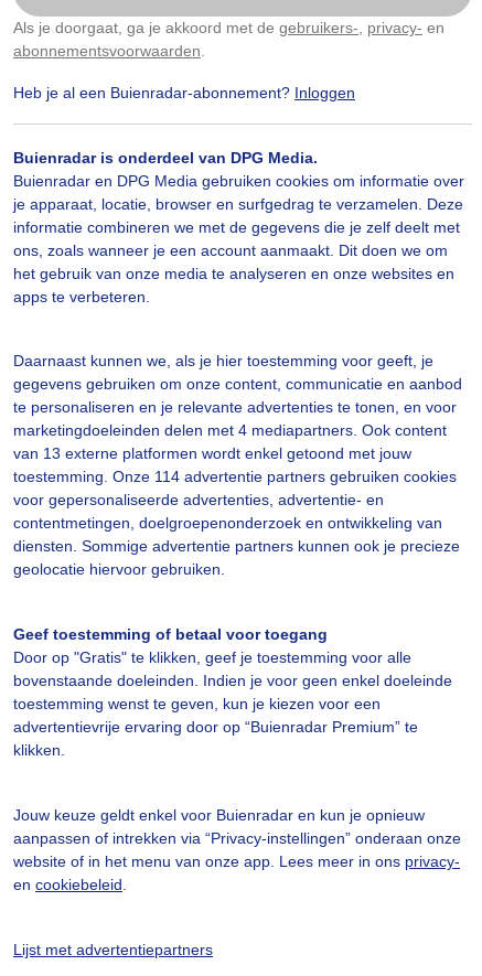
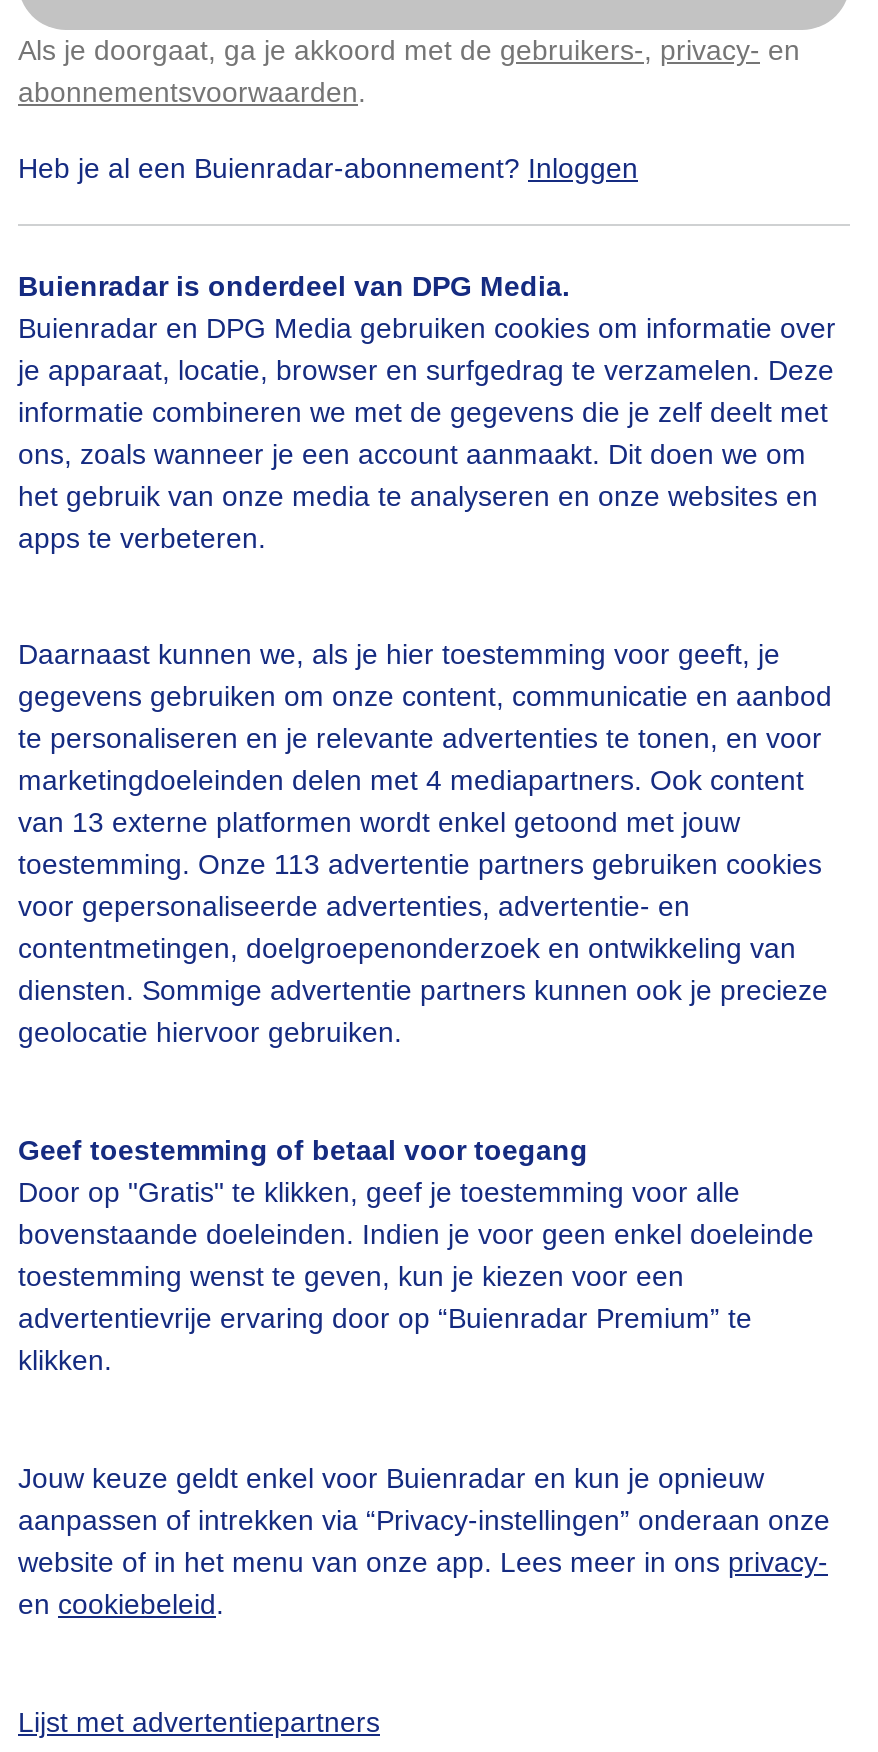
- toestemming. Onze 114 advertentie partners gebruiken cookies
+ toestemming. Onze 113 advertentie partners gebruiken cookies
